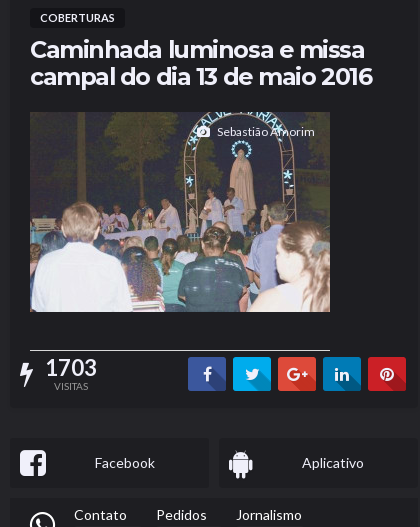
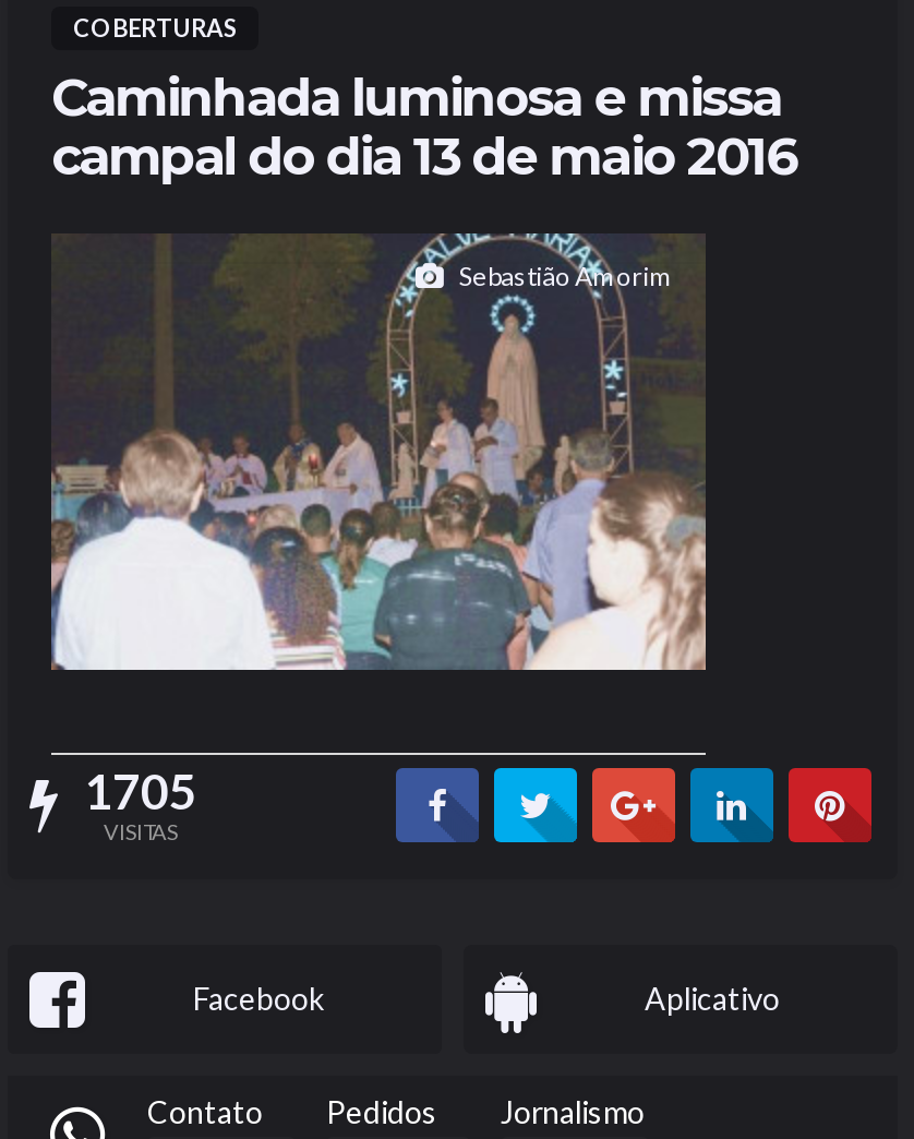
- 1703
+ 1705
